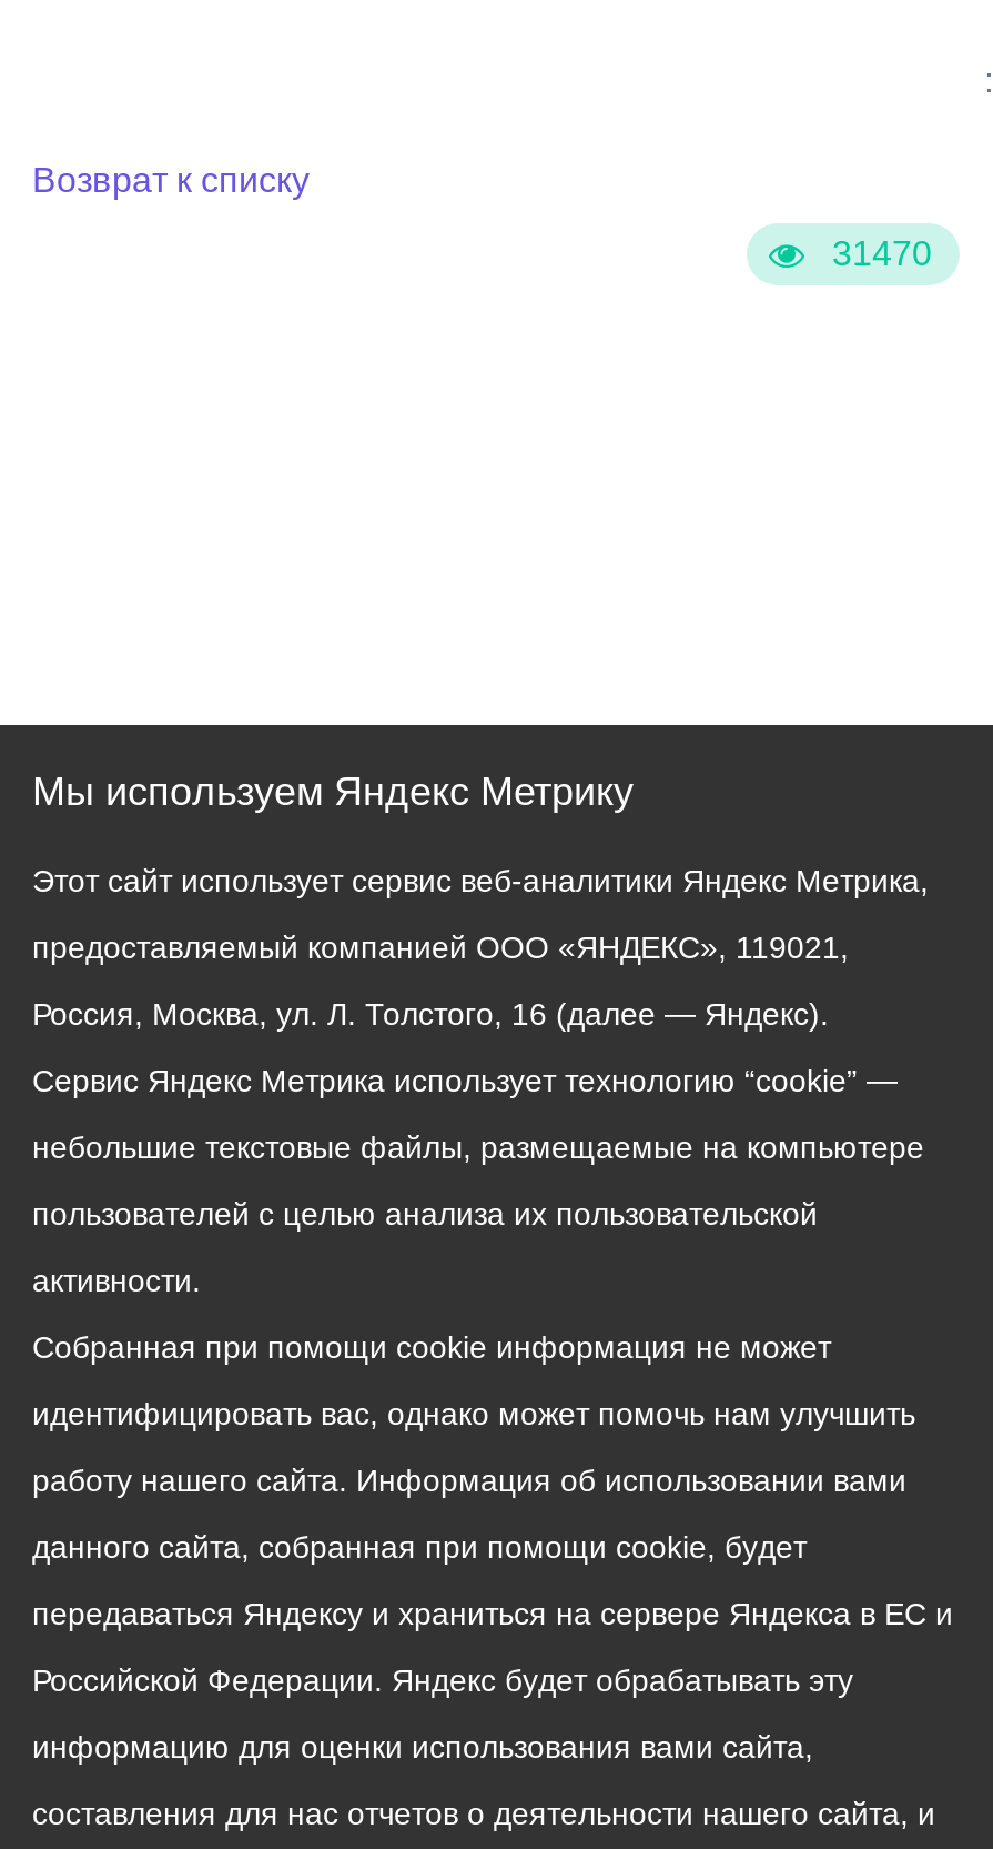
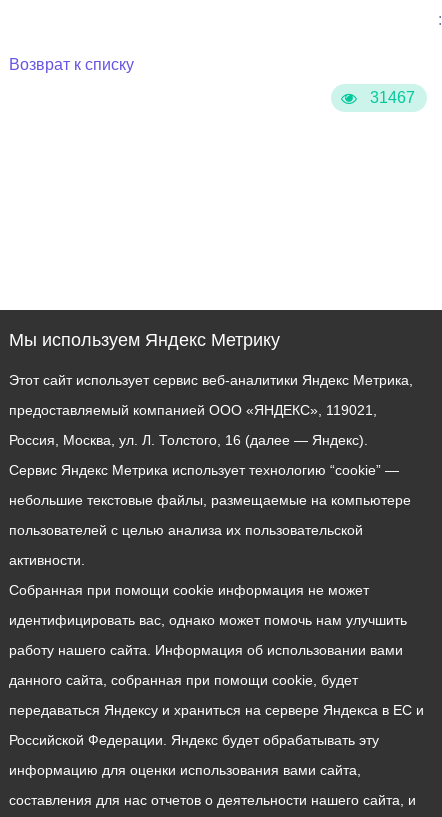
- 31470
+ 31467
